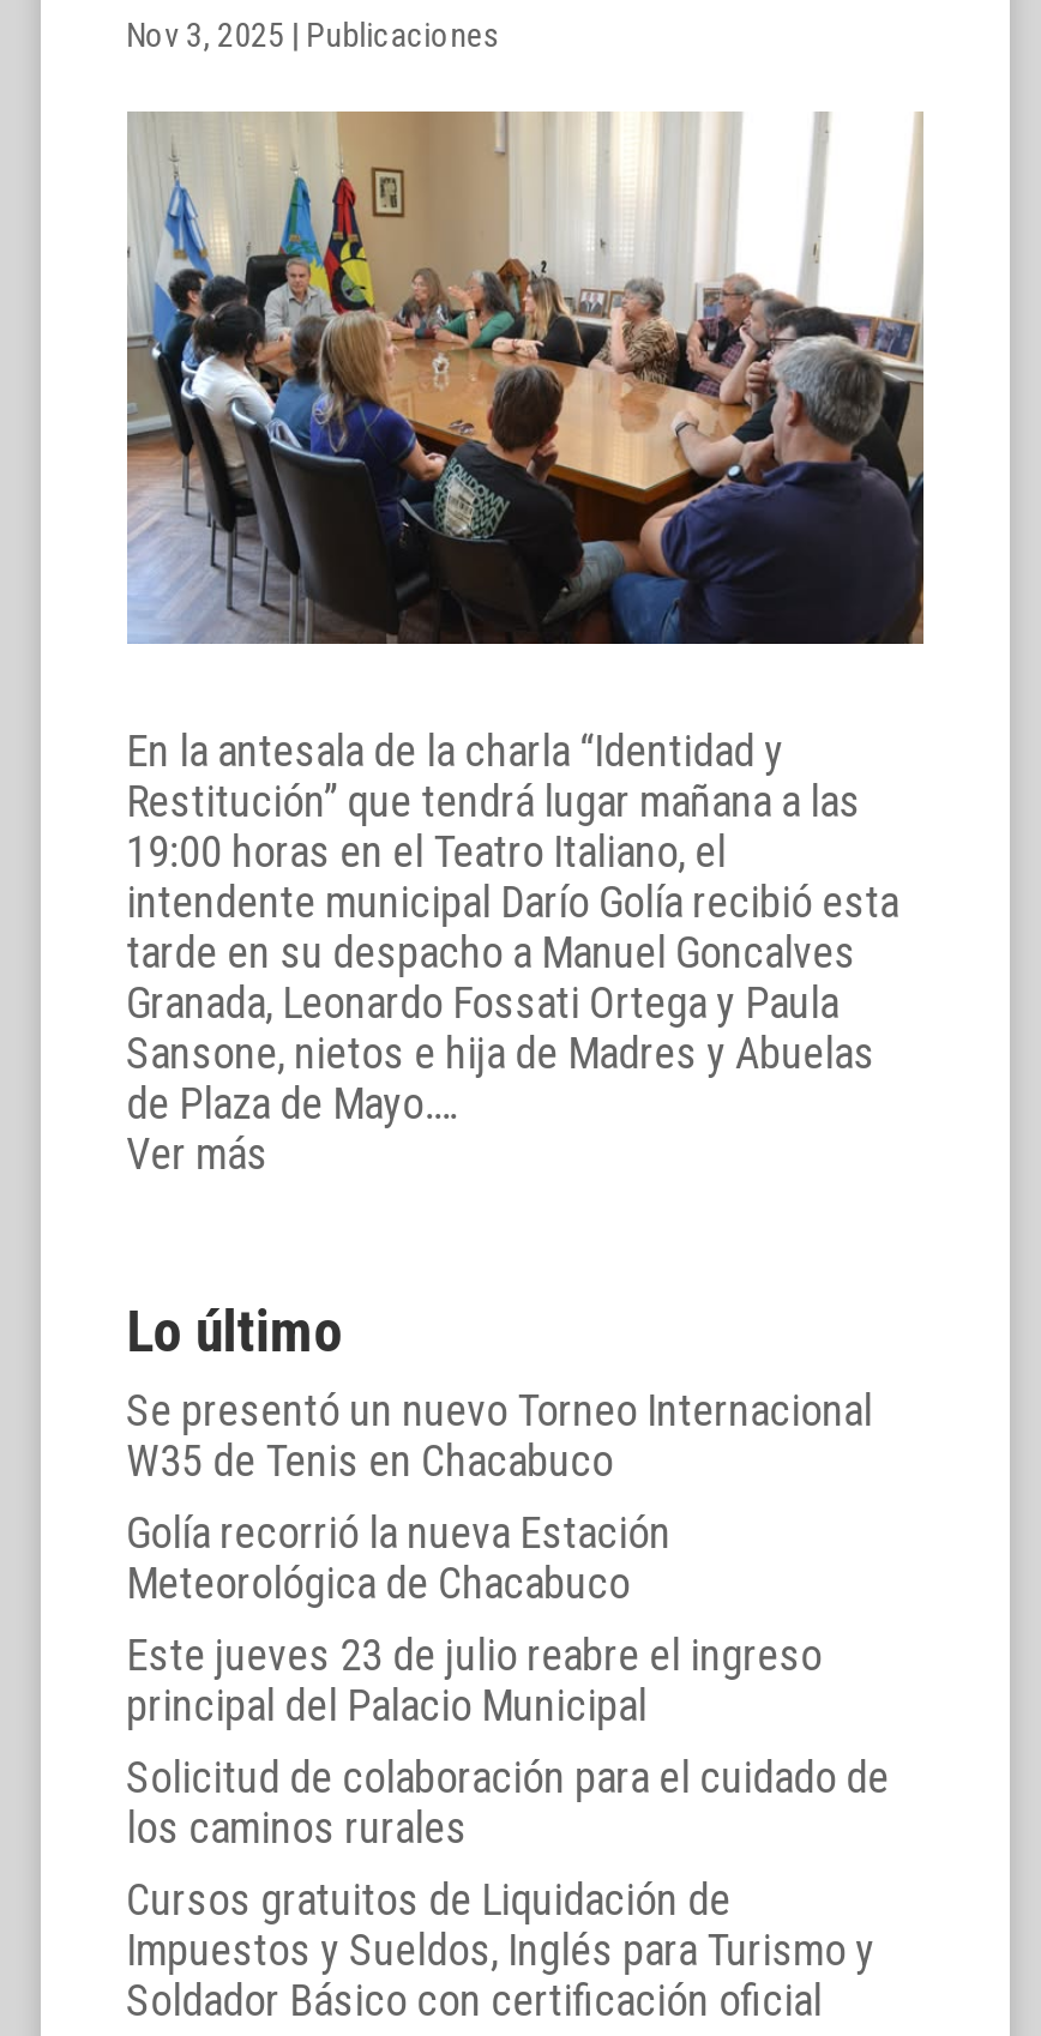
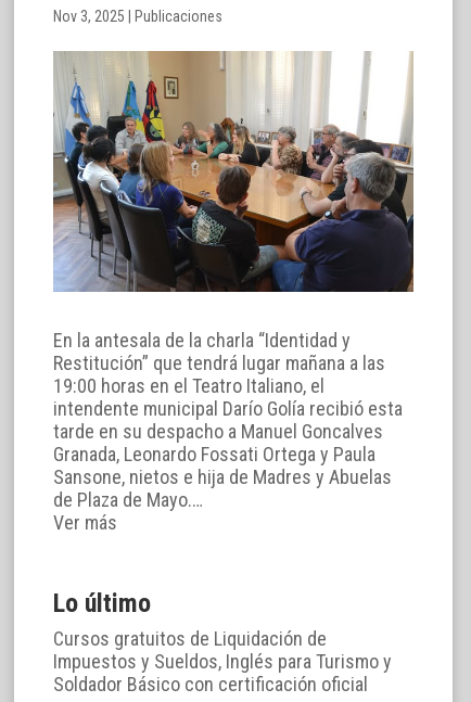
- Se presentó un nuevo Torneo Internacional
- W35 de Tenis en Chacabuco
- Golía recorrió la nueva Estación
- Meteorológica de Chacabuco
- Este jueves 23 de julio reabre el ingreso
- principal del Palacio Municipal
- Solicitud de colaboración para el cuidado de
- los caminos rurales
